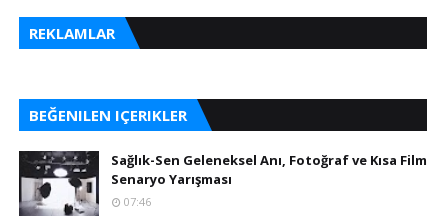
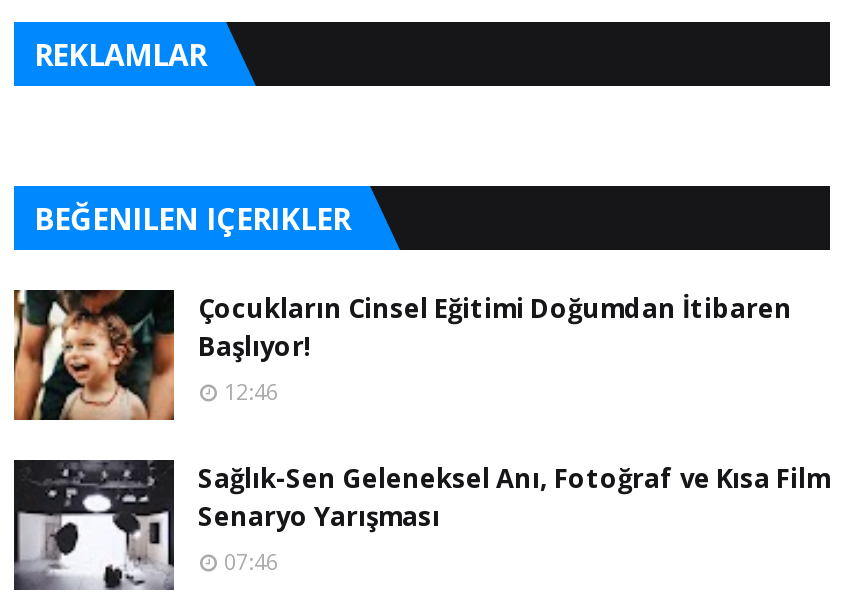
+ [image]
+ Çocukların Cinsel Eğitimi Doğumdan İtibaren
+ Başlıyor!
+ 12:46
